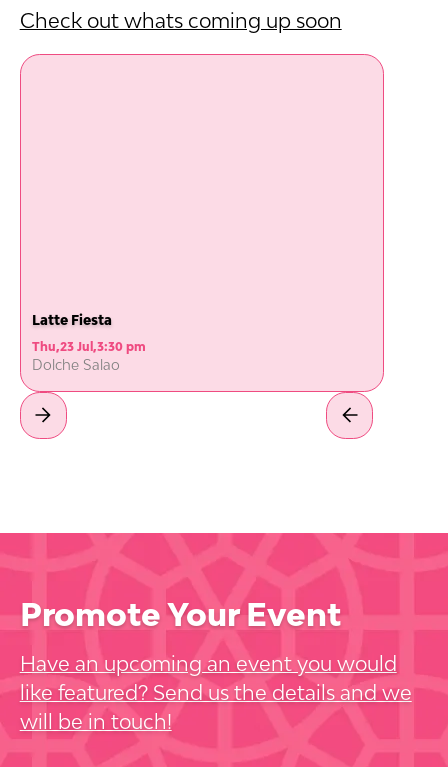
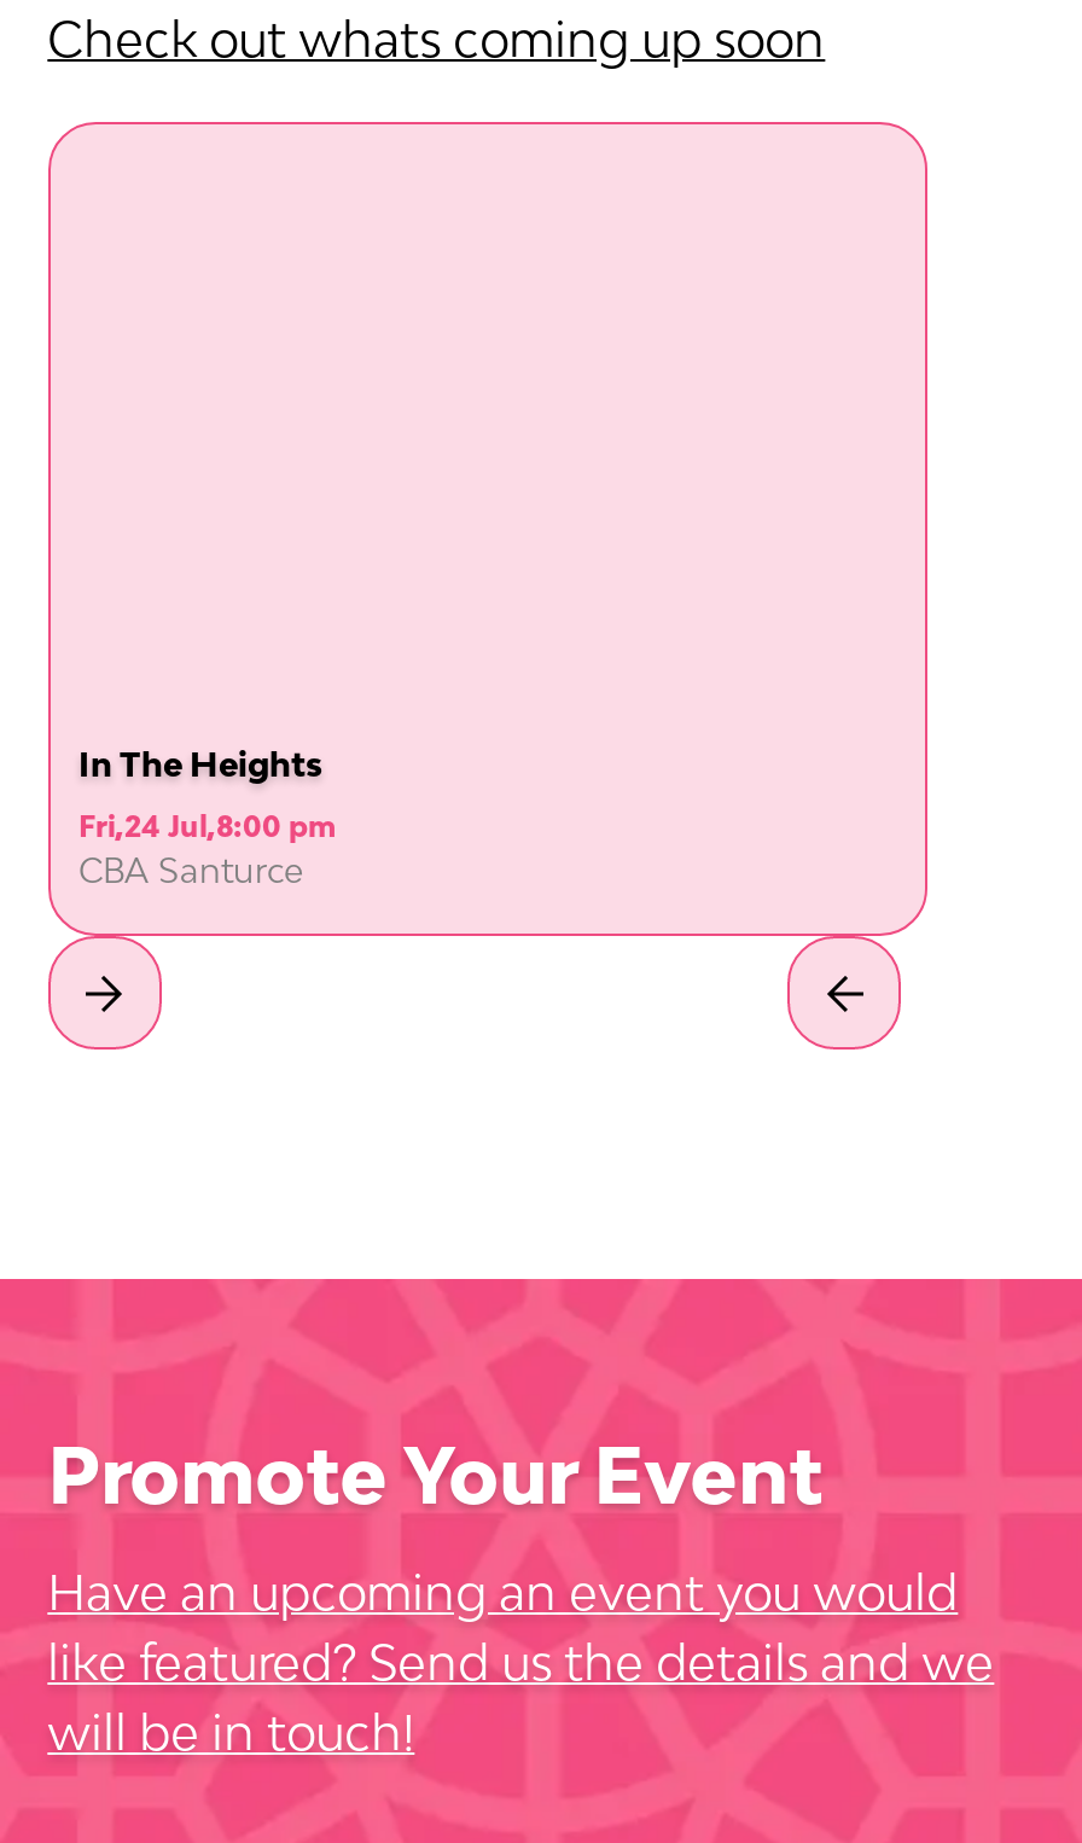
- Latte Fiesta
+ In The Heights

- Thu,23 Jul,3:30 pm
- Dolche Salao
+ Fri,24 Jul,8:00 pm
+ CBA Santurce
